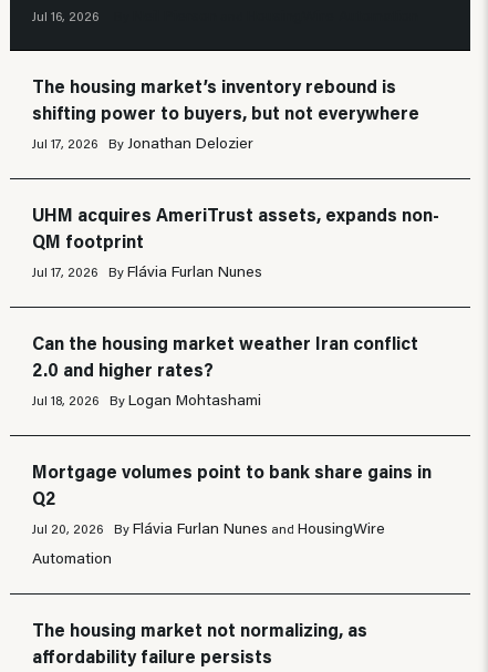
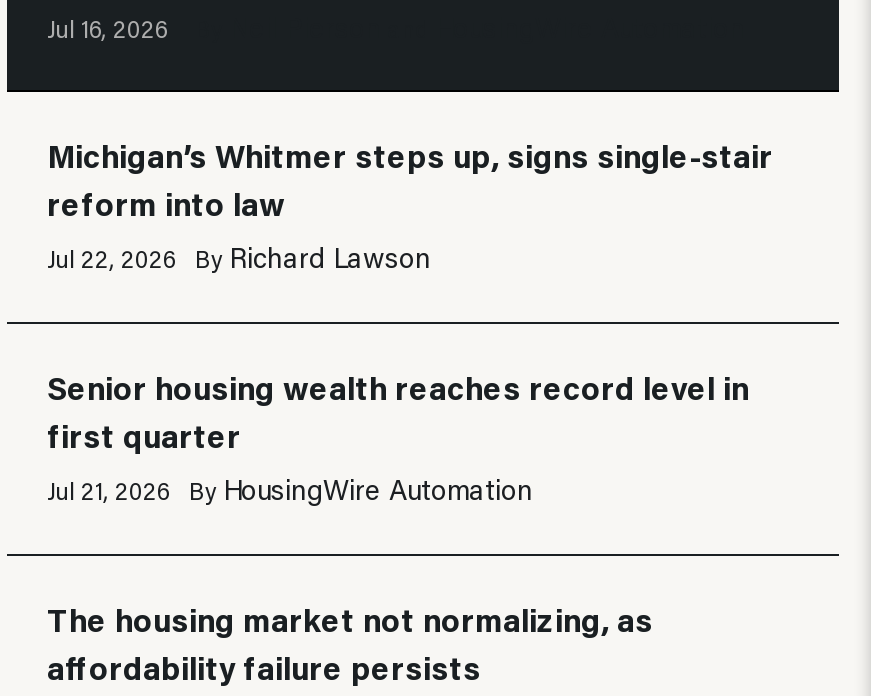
- The housing market’s inventory rebound is
- shifting power to buyers, but not everywhere
- Jul 17, 2026
- By Jonathan Delozier
- UHM acquires AmeriTrust assets, expands non-
- QM footprint
- Jul 17, 2026
- By Flávia Furlan Nunes
- Can the housing market weather Iran conflict
- 2.0 and higher rates?
- Jul 18, 2026
- By Logan Mohtashami
- Mortgage volumes point to bank share gains in
- Q2
- Jul 20, 2026
- By Flávia Furlan Nunes and HousingWire
- Automation
+ Michigan’s Whitmer steps up, signs single-stair
+ reform into law
+ Jul 22, 2026
+ By Richard Lawson
+ Senior housing wealth reaches record level in
+ first quarter
+ Jul 21, 2026
+ By HousingWire Automation
